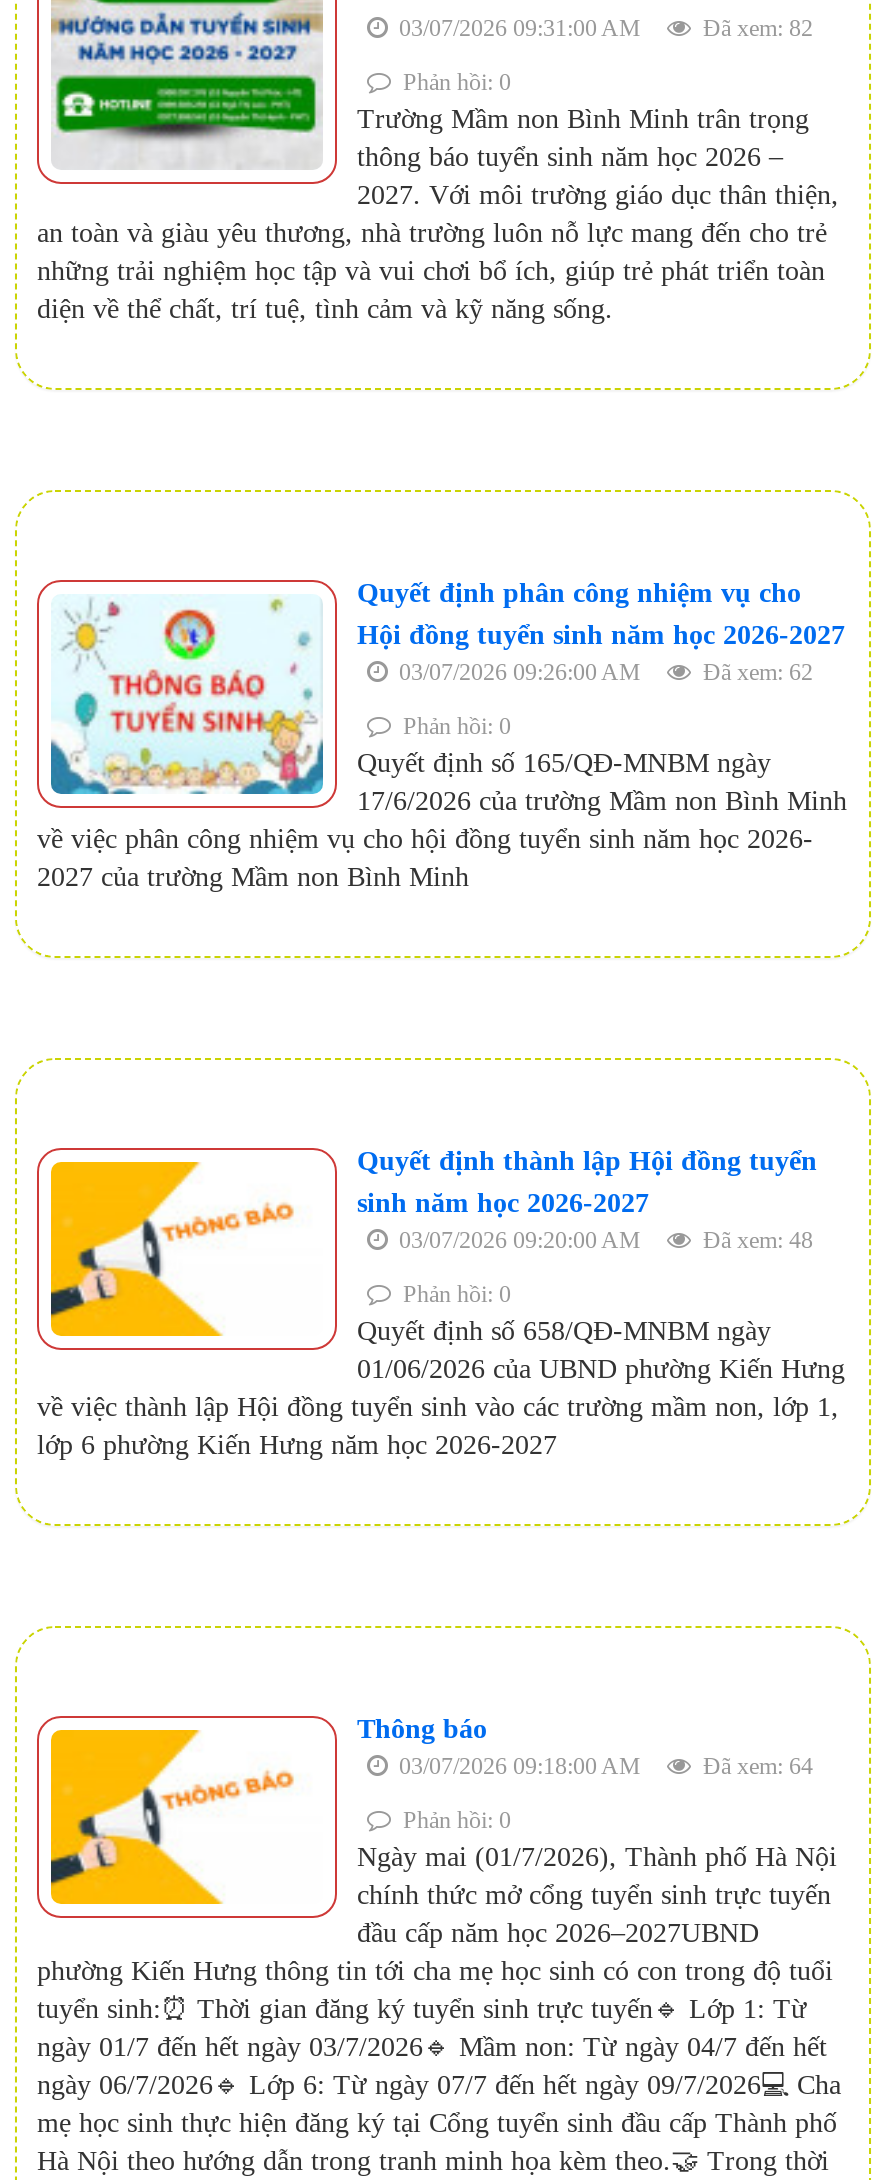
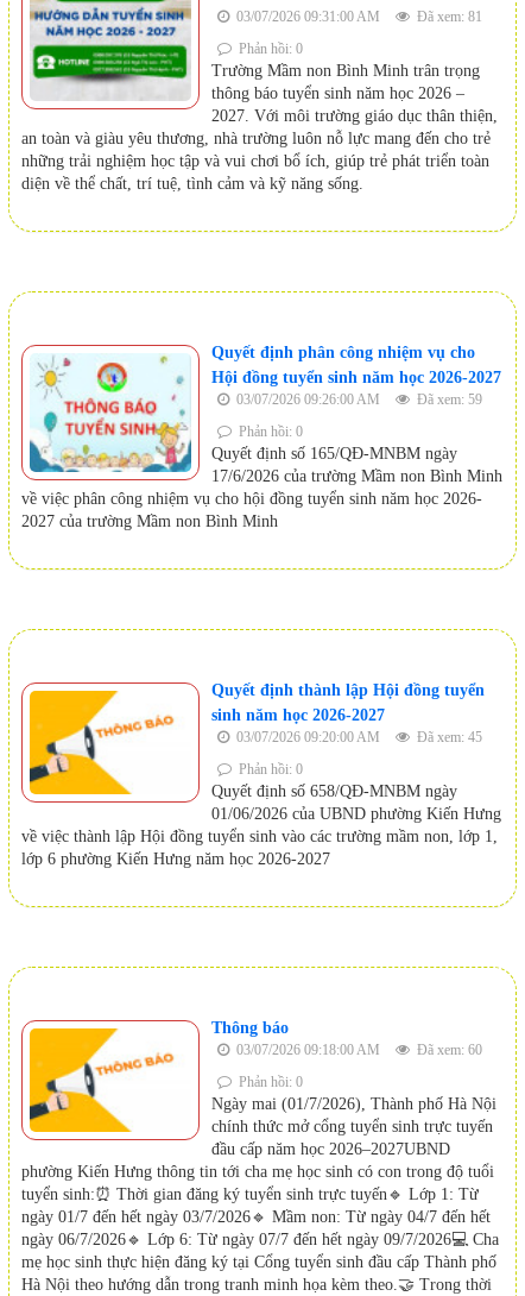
- 03/07/2026 09:31:00 AM Đã xem: 82
+ 03/07/2026 09:31:00 AM Đã xem: 81

- 03/07/2026 09:26:00 AM Đã xem: 62
+ 03/07/2026 09:26:00 AM Đã xem: 59

- 03/07/2026 09:20:00 AM Đã xem: 48
+ 03/07/2026 09:20:00 AM Đã xem: 45

- 03/07/2026 09:18:00 AM Đã xem: 64
+ 03/07/2026 09:18:00 AM Đã xem: 60
